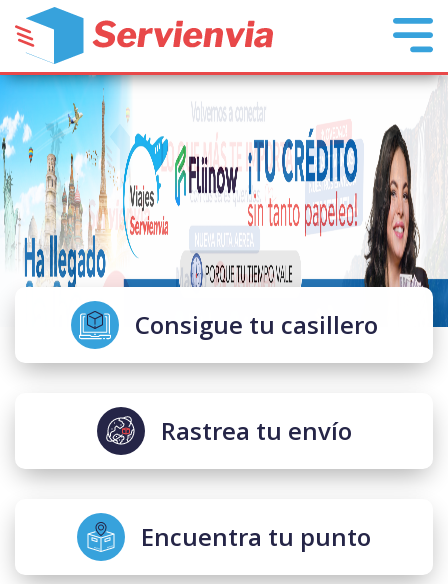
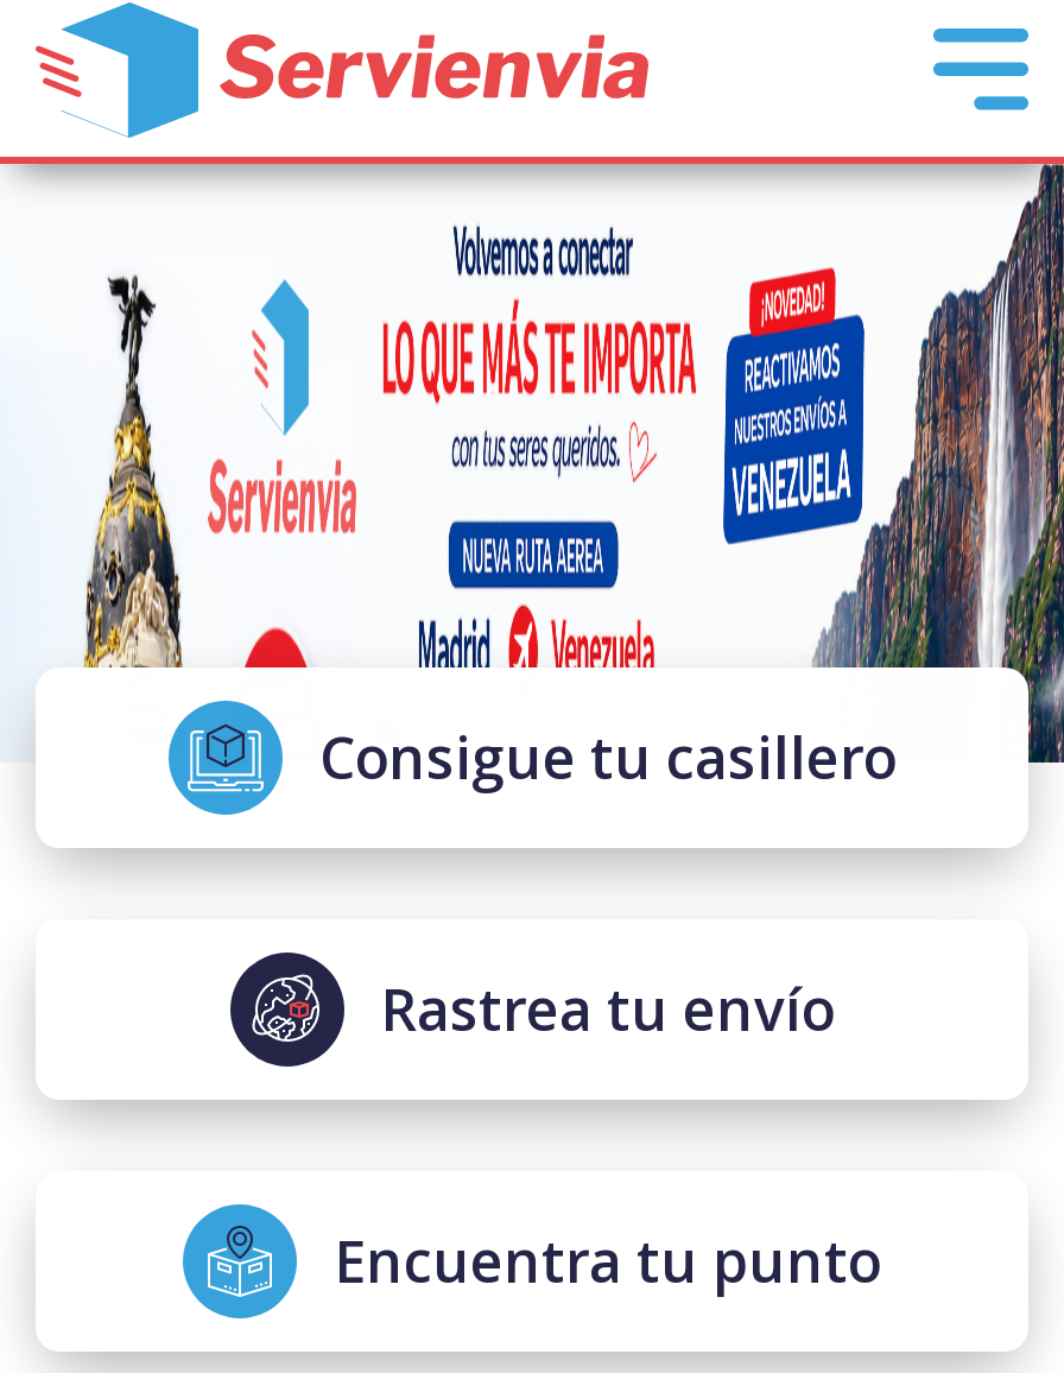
- [image]
+ [image]
